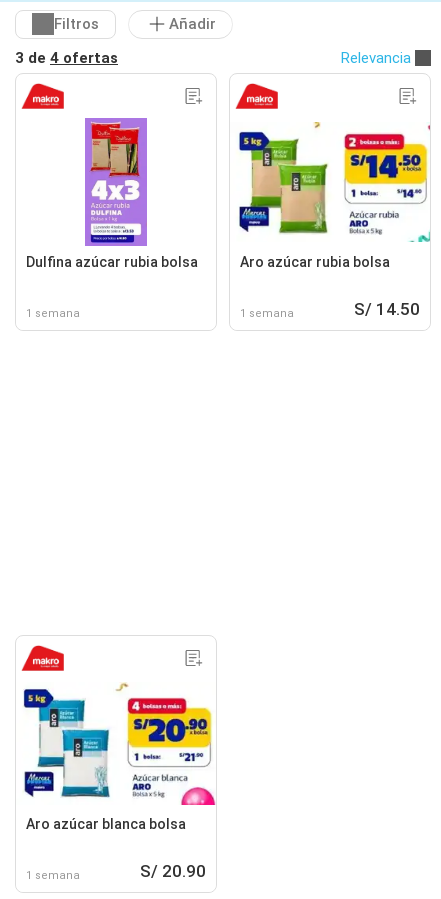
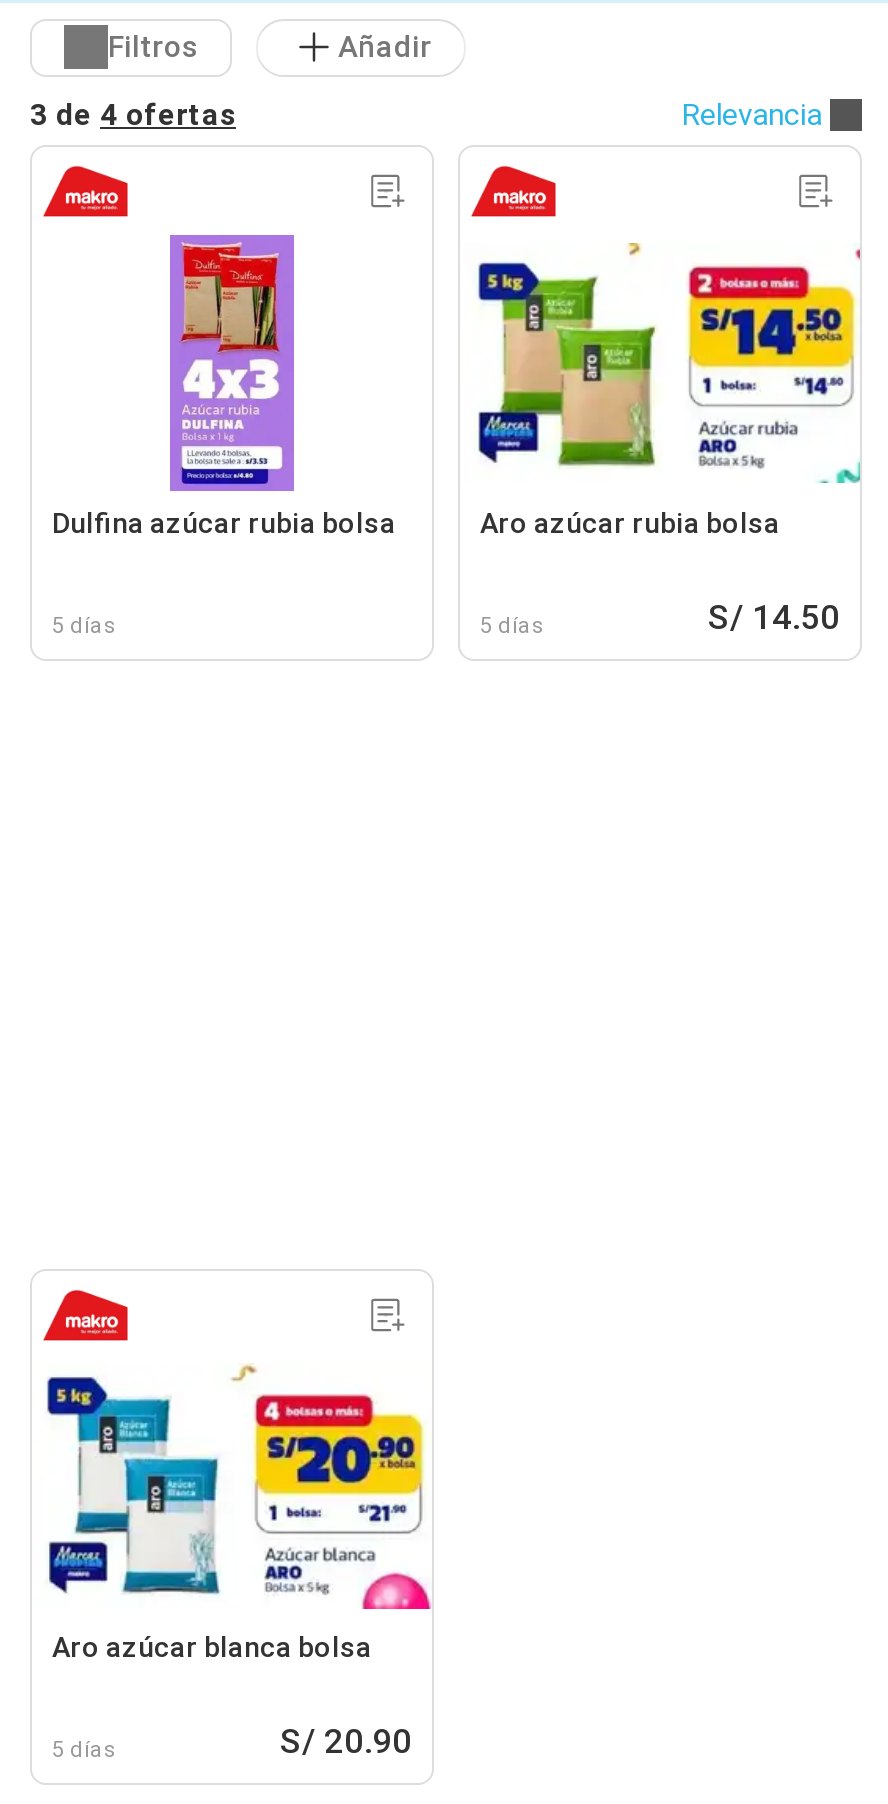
- 1 semana
+ 5 días

- 1 semana
+ 5 días

- 1 semana
+ 5 días
